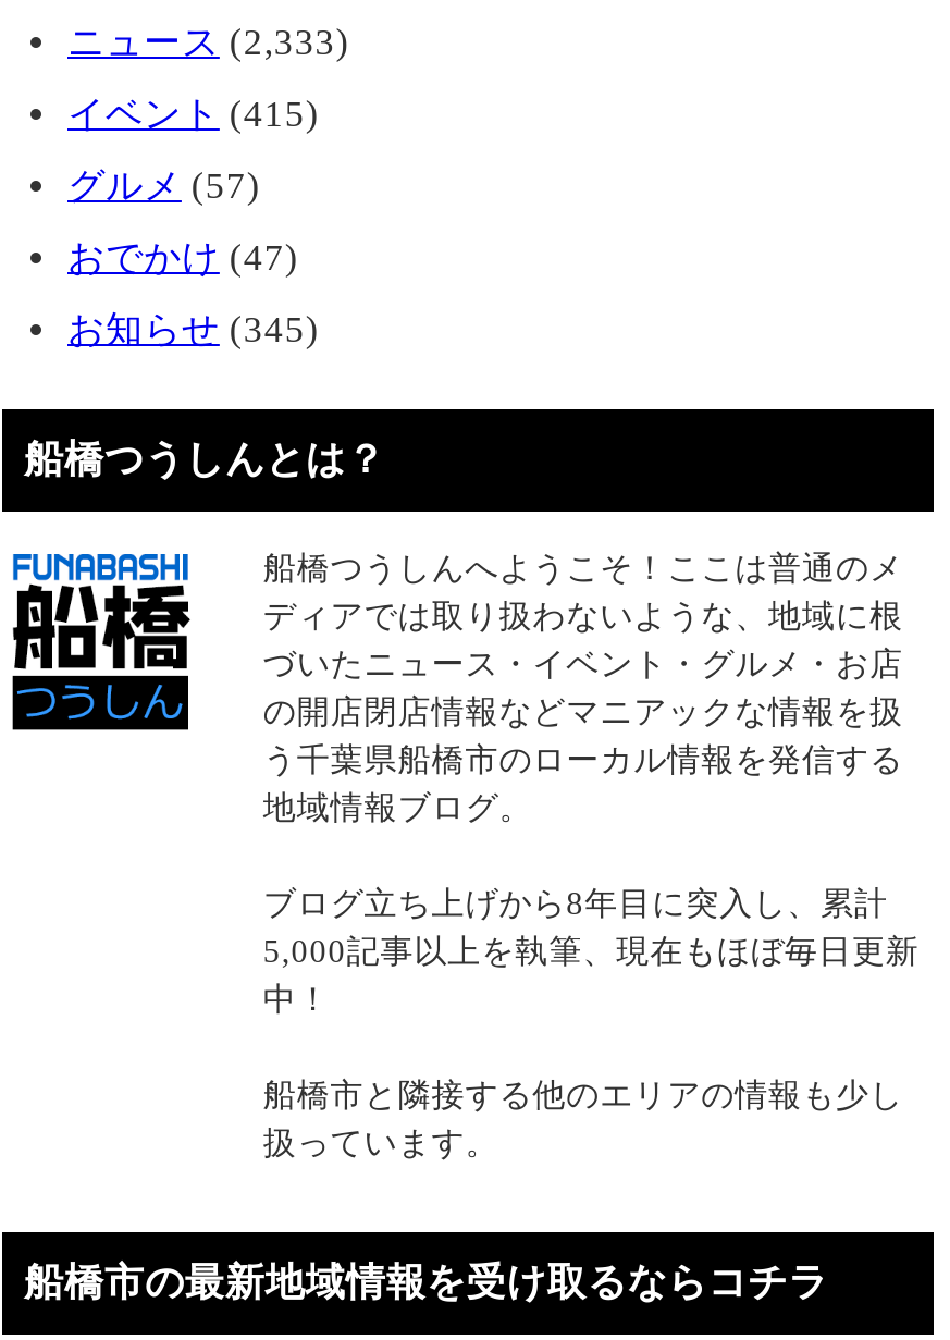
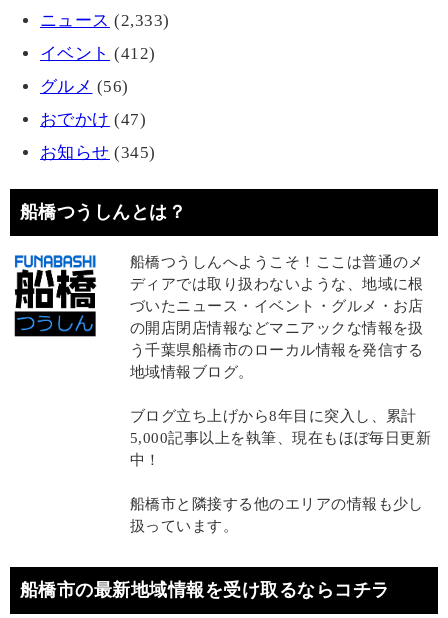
- イベント(415)
+ イベント(412)

- グルメ(57)
+ グルメ(56)
